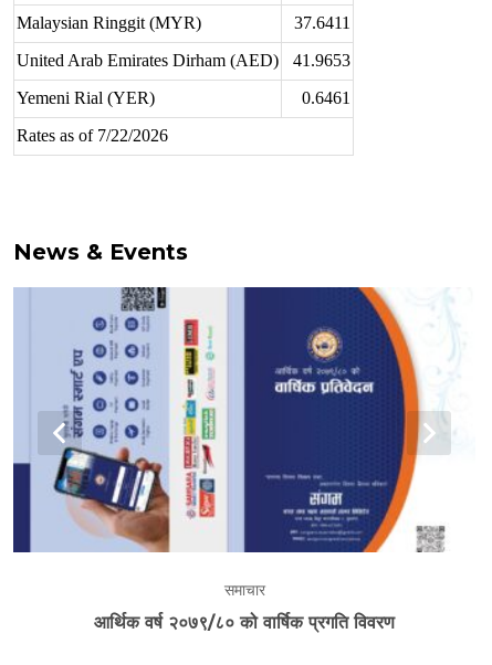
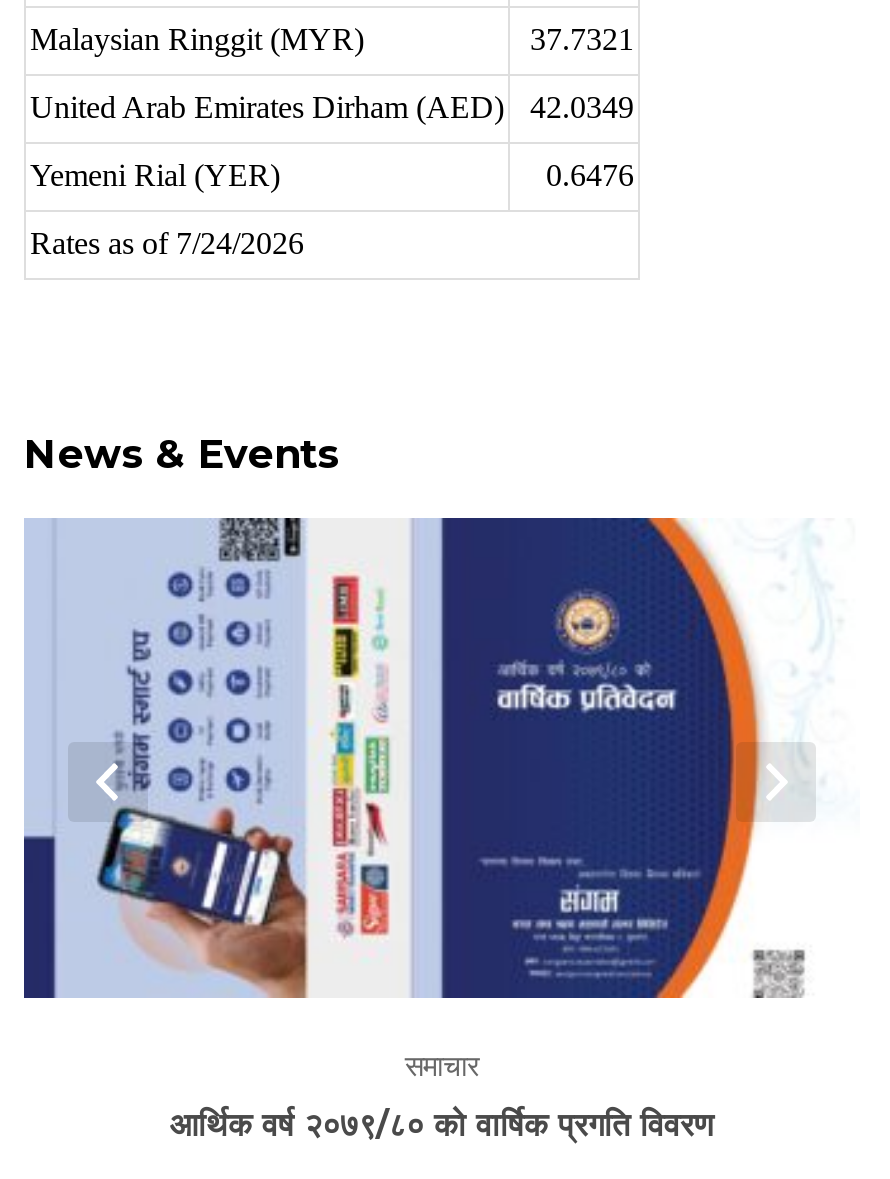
- 37.6411
+ 37.7321

- United Arab Emirates Dirham (AED) 41.9653
+ United Arab Emirates Dirham (AED) 42.0349

- 0.6461
+ 0.6476

- Rates as of 7/22/2026
+ Rates as of 7/24/2026
